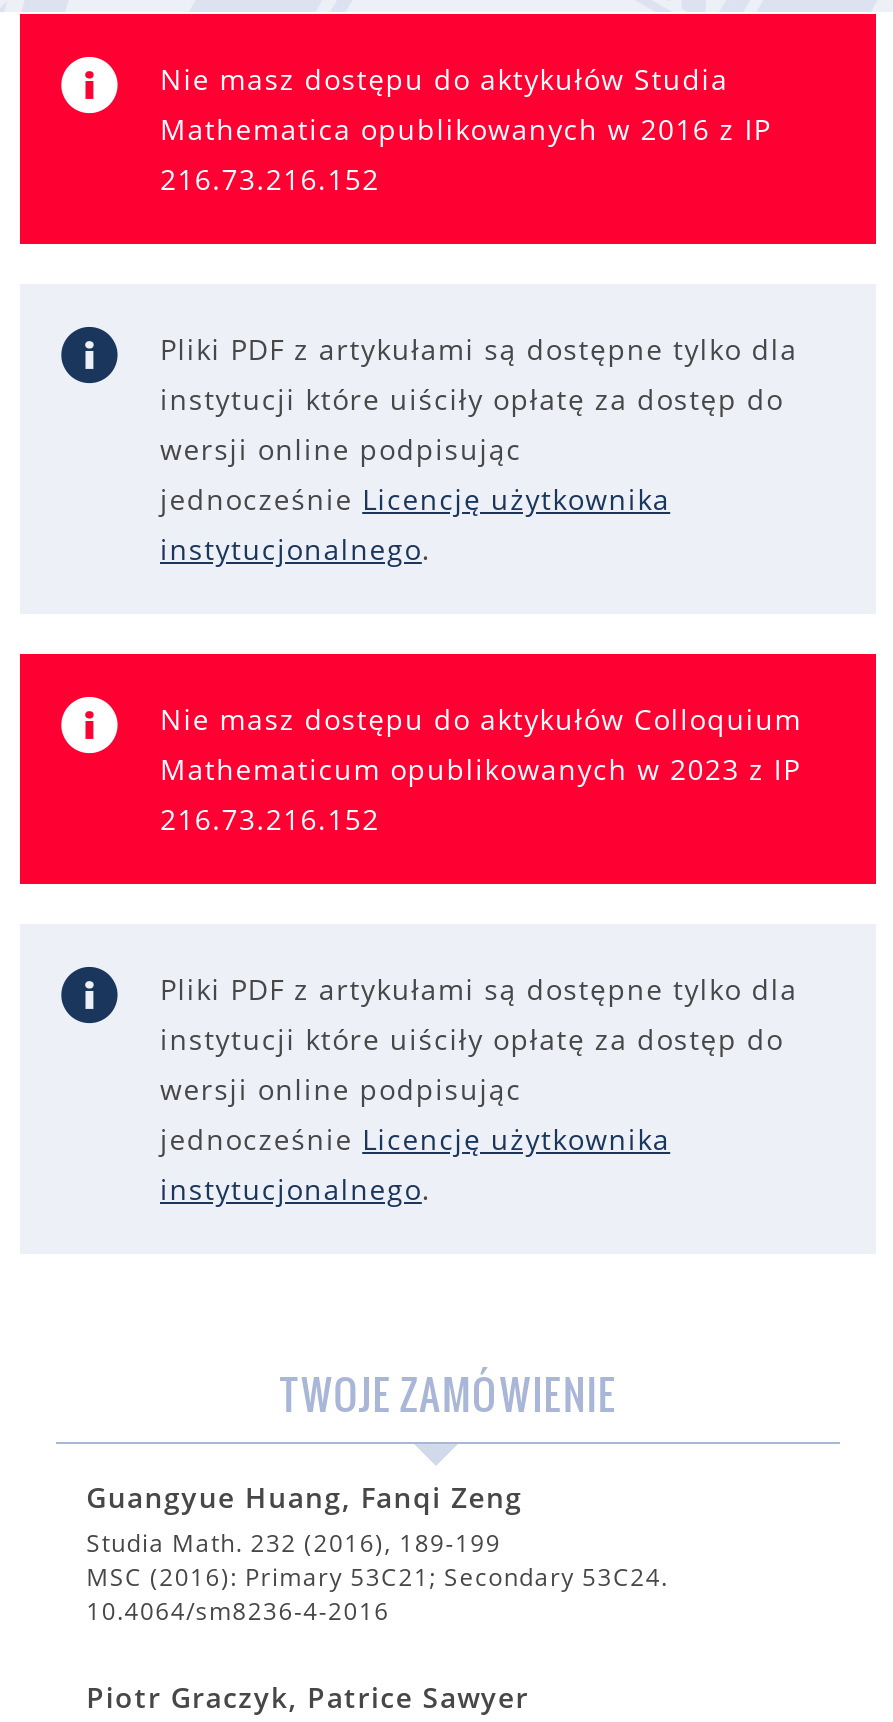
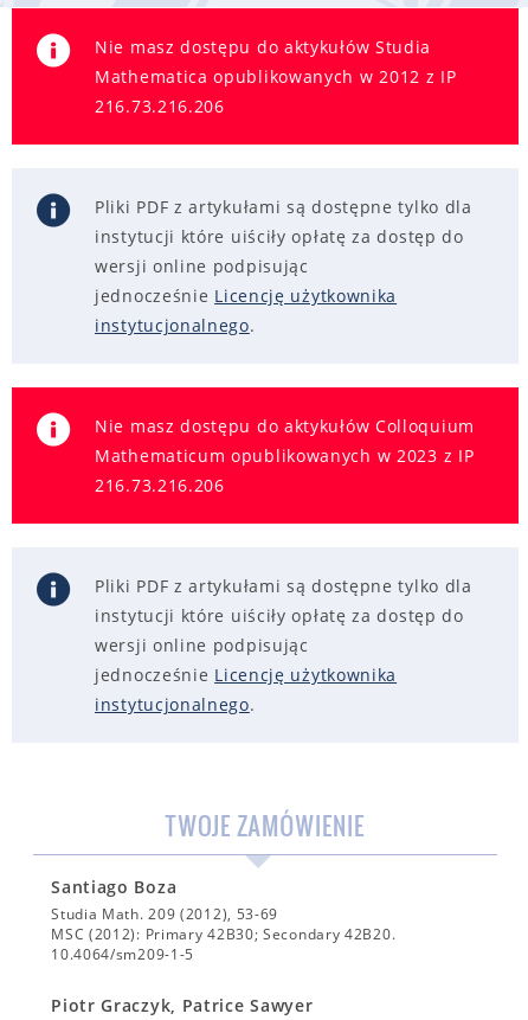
- Mathematica opublikowanych w 2016 z IP
+ Mathematica opublikowanych w 2012 z IP

- 216.73.216.152
+ 216.73.216.206

- 216.73.216.152
+ 216.73.216.206

- Guangyue Huang, Fanqi Zeng
- Studia Math. 232 (2016), 189-199
- MSC (2016): Primary 53C21; Secondary 53C24.
- 10.4064/sm8236-4-2016
+ Santiago Boza
+ Studia Math. 209 (2012), 53-69
+ MSC (2012): Primary 42B30; Secondary 42B20.
+ 10.4064/sm209-1-5
